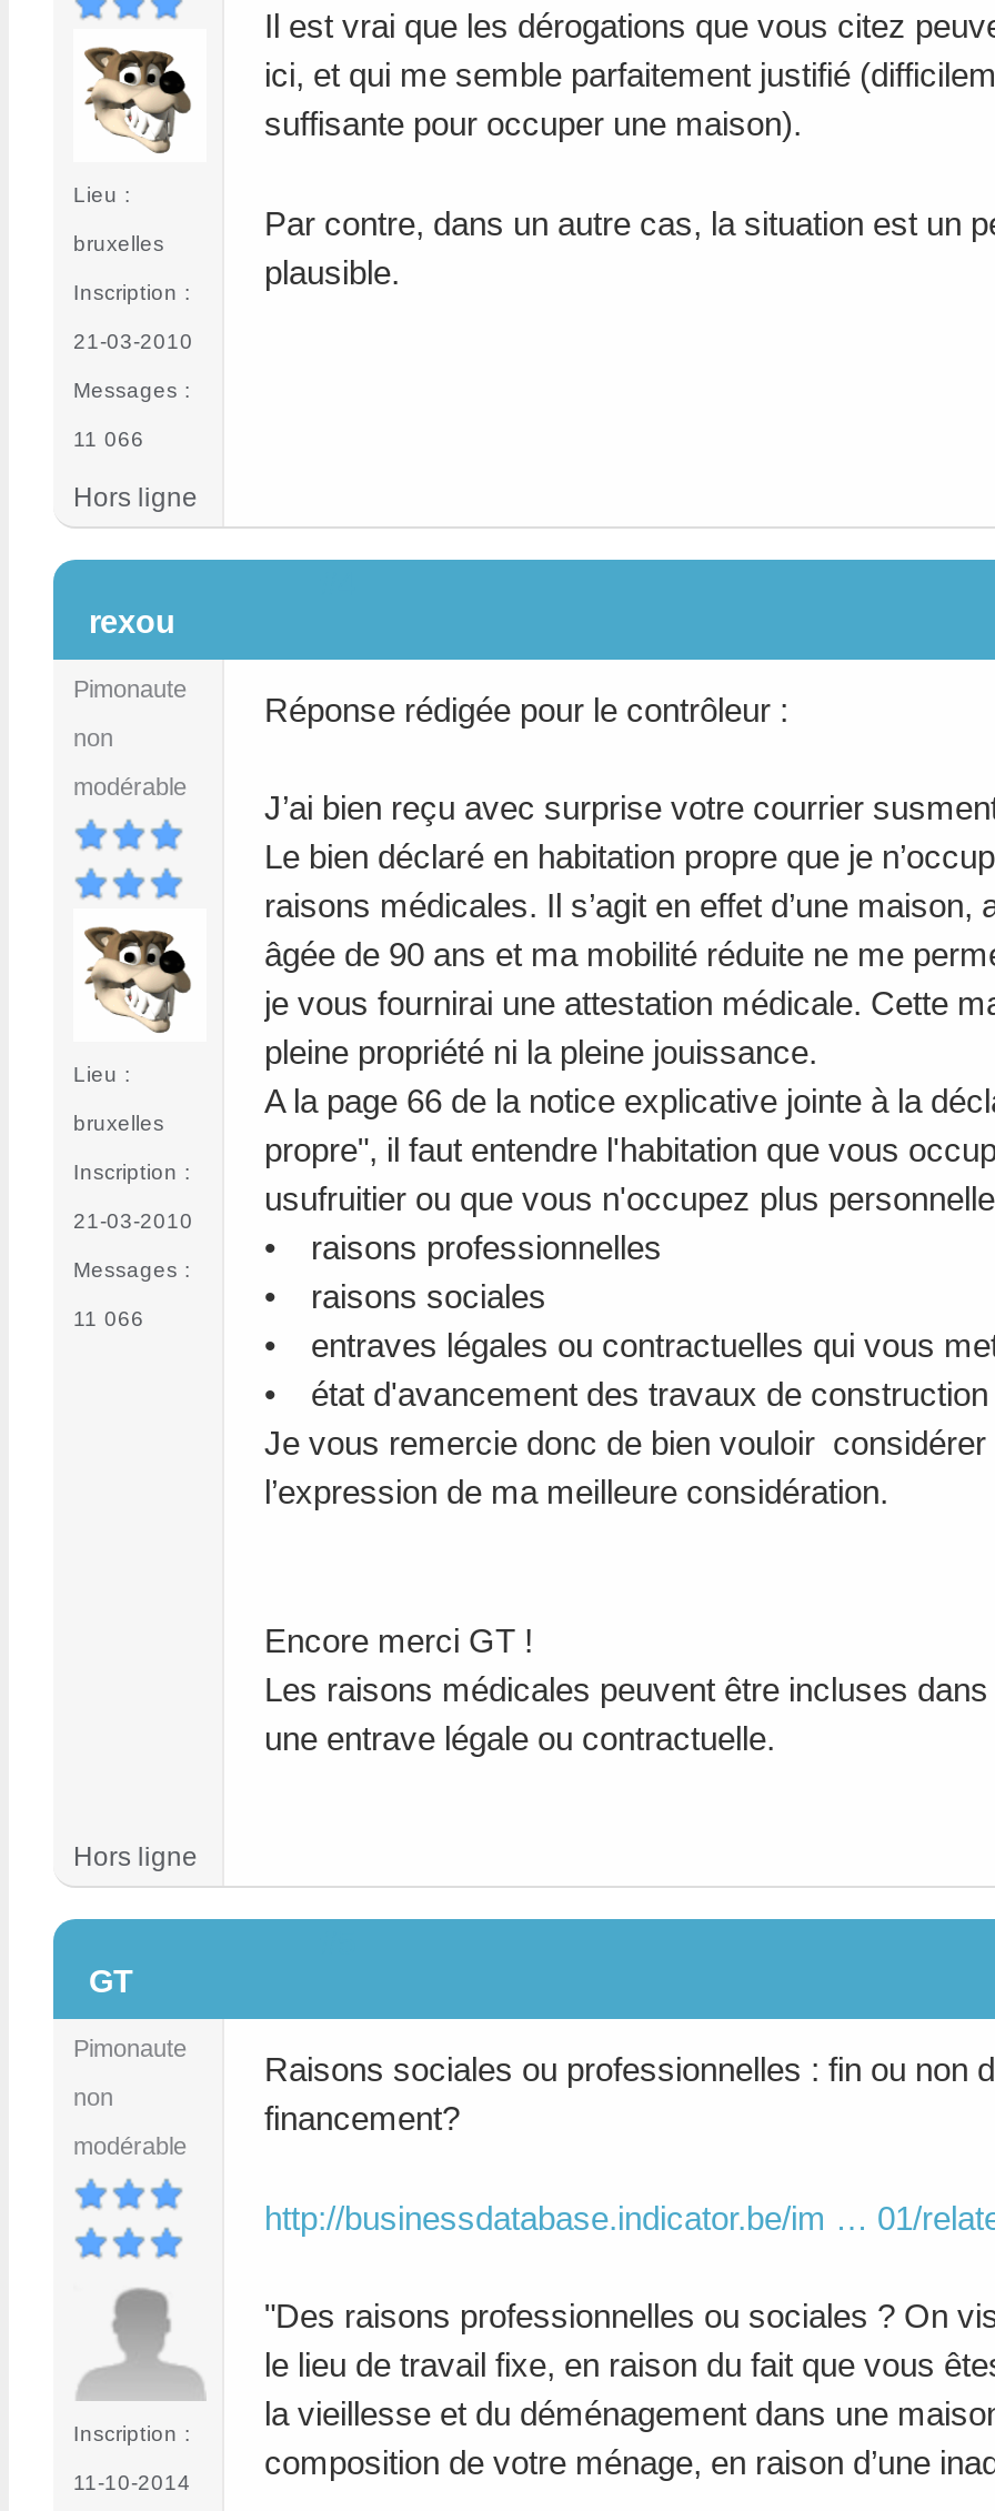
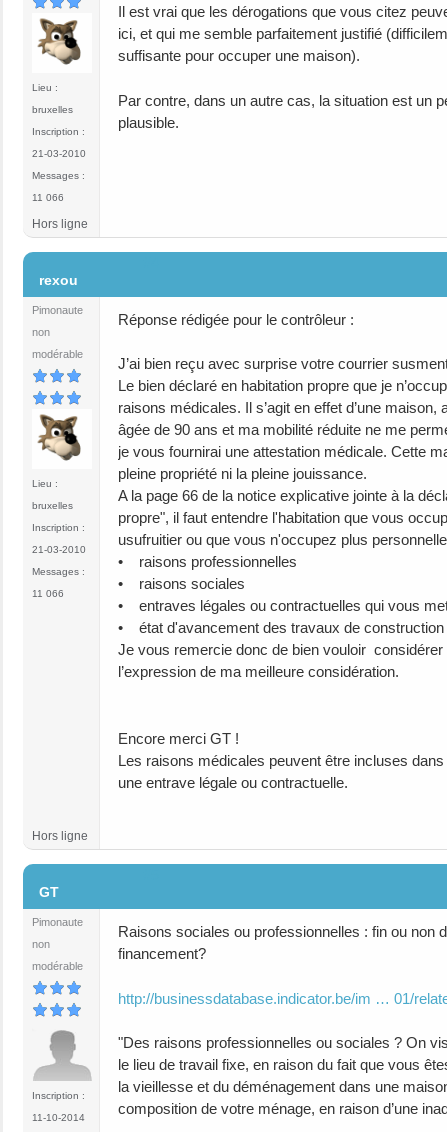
- [image]
+ [image]

- [image]
+ [image]
